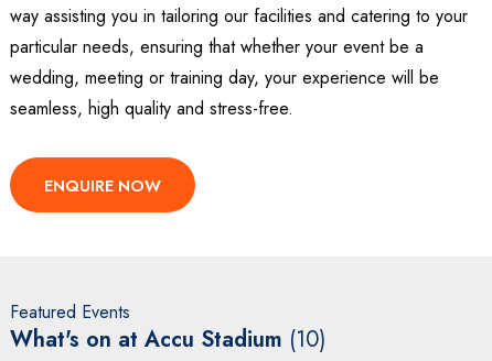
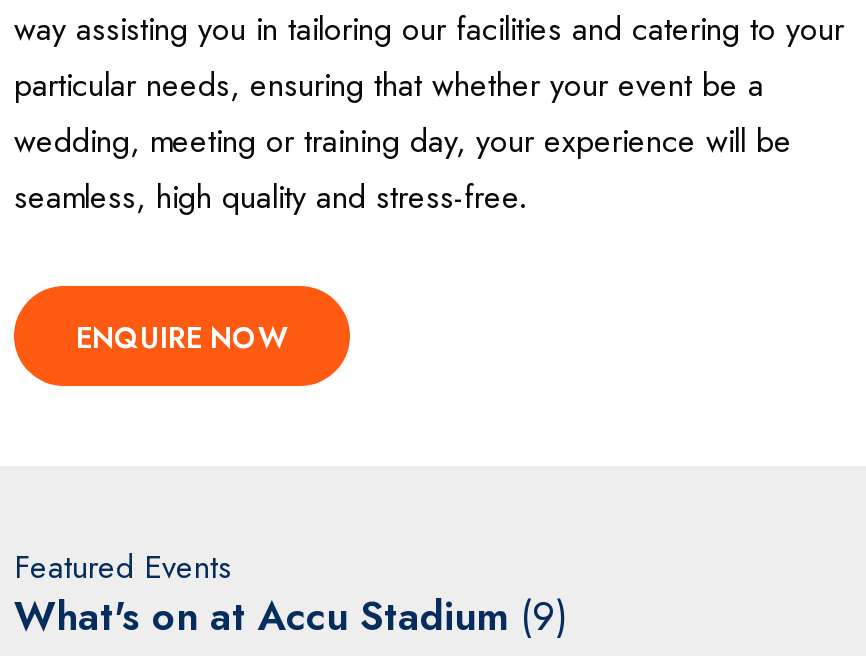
- What's on at Accu Stadium (10)
+ What's on at Accu Stadium (9)
